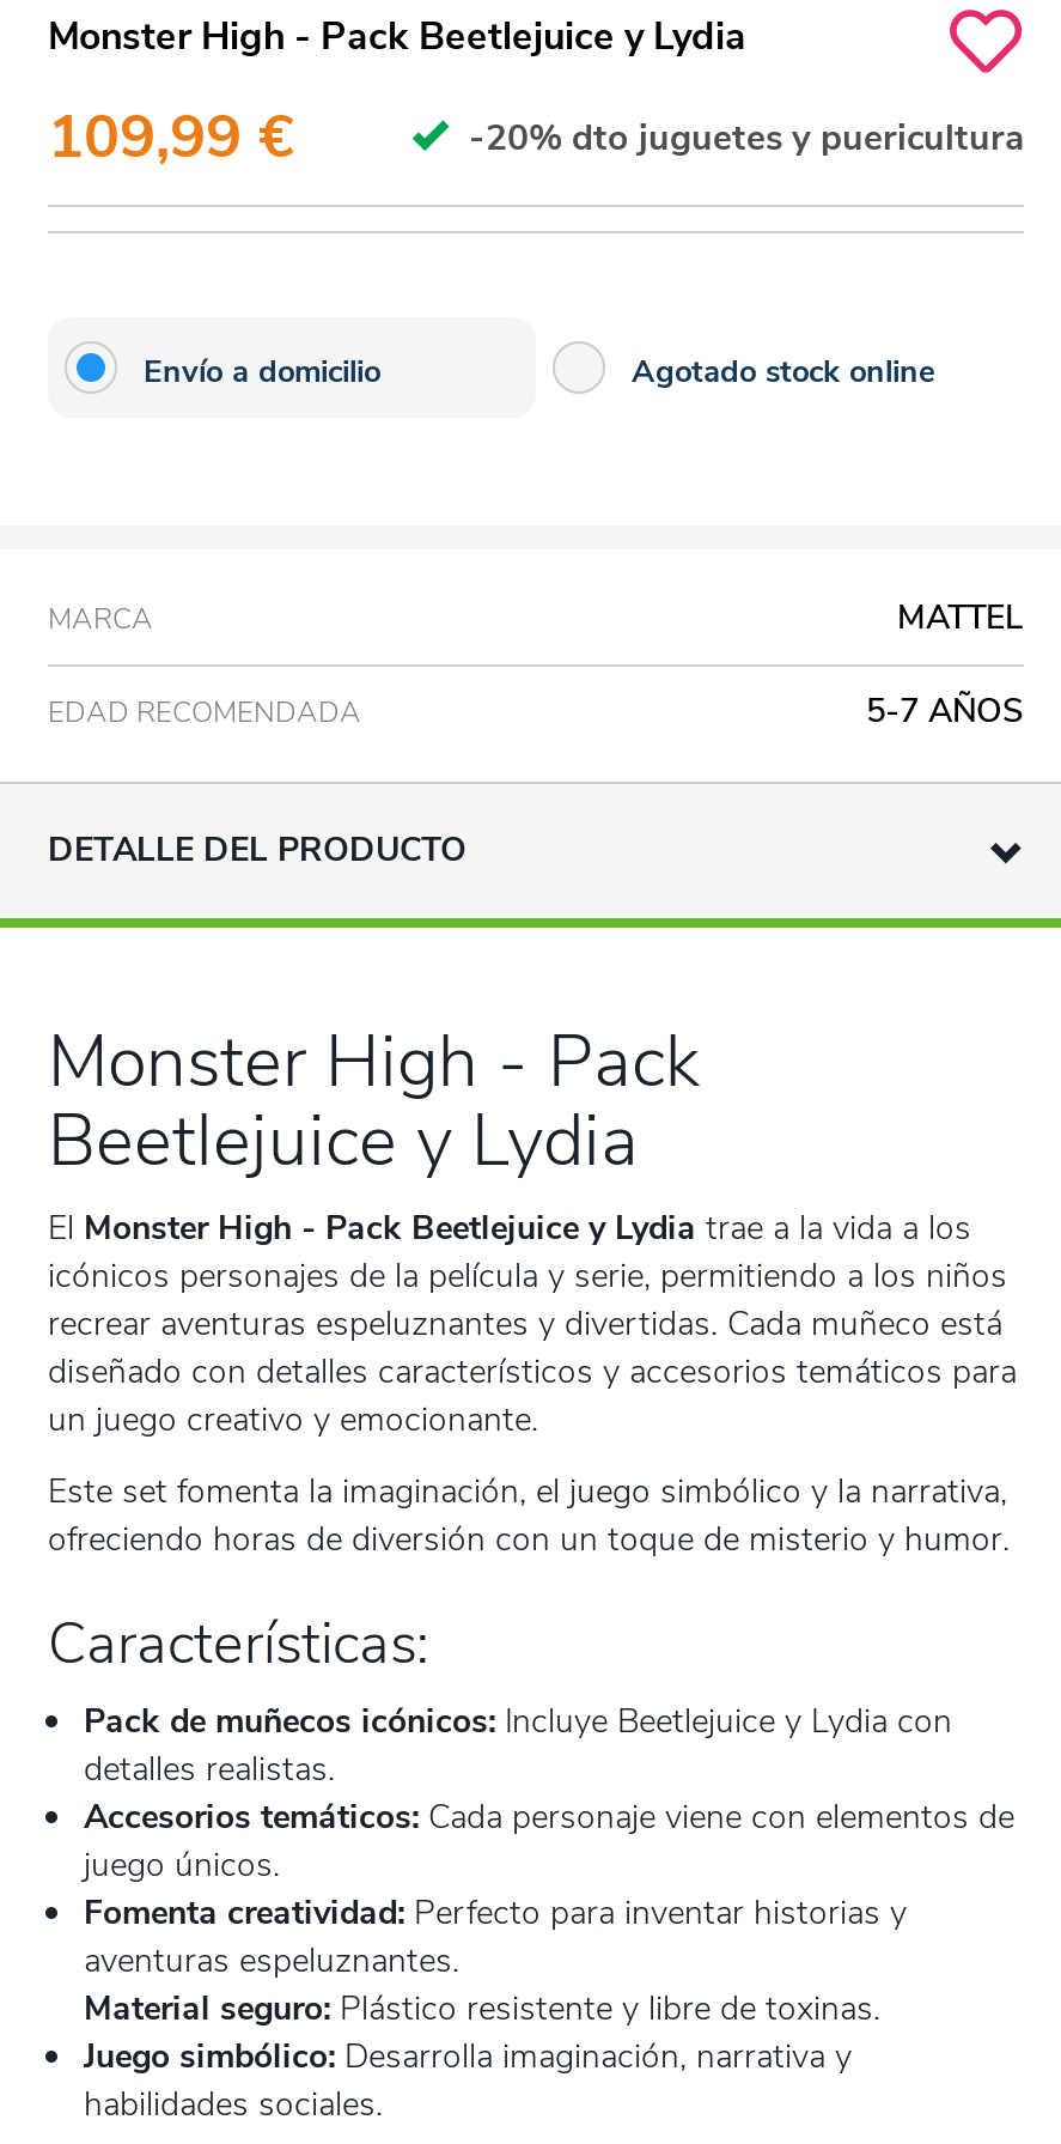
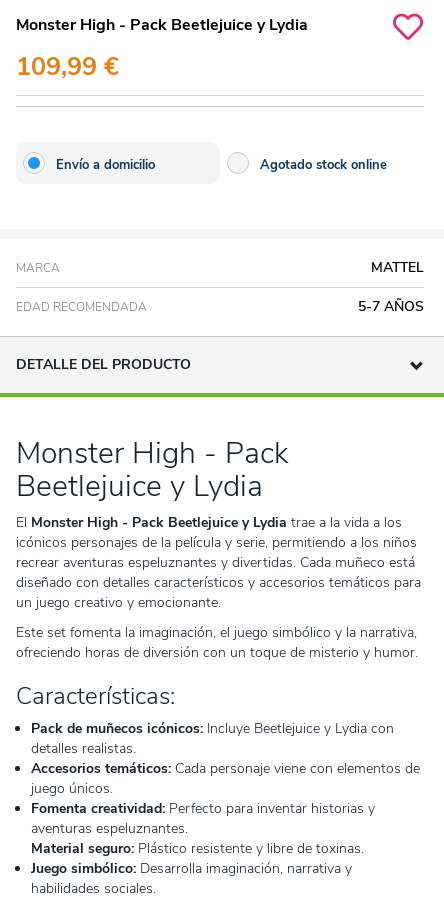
- -20% dto juguetes y puericultura
